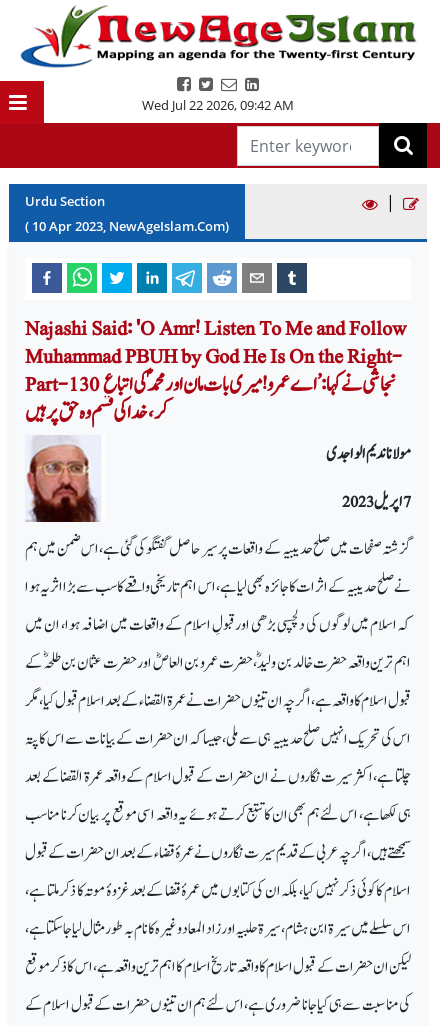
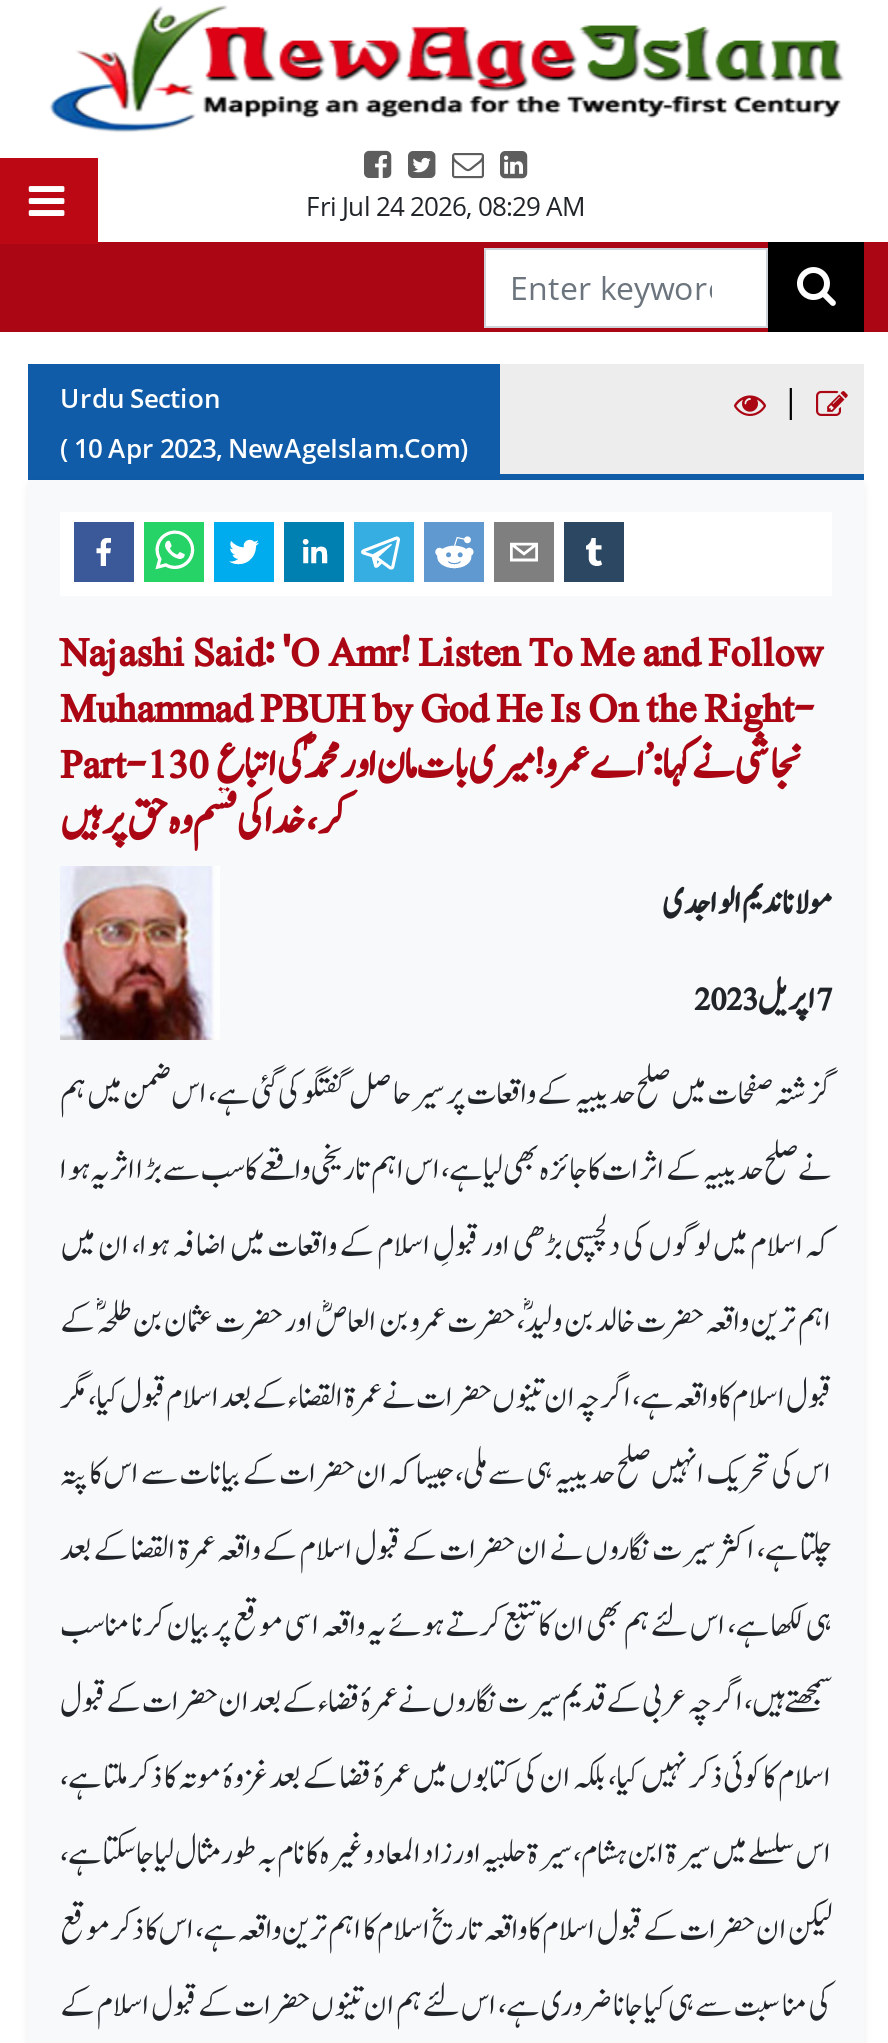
- Wed Jul 22 2026, 09:42 AM
+ Fri Jul 24 2026, 08:29 AM
